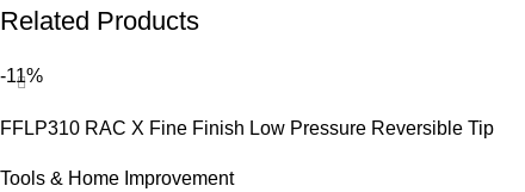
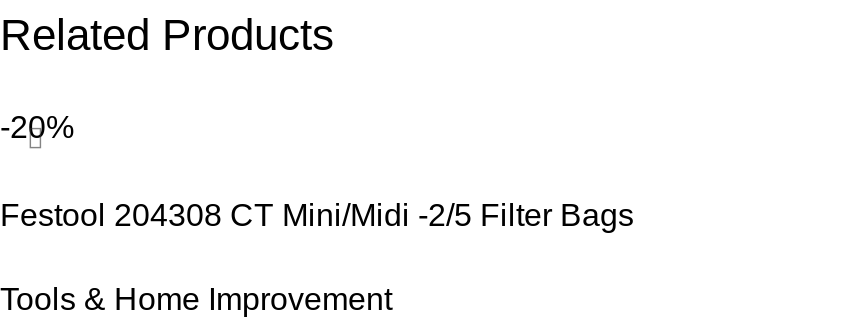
- -11%
+ -20%

- FFLP310 RAC X Fine Finish Low Pressure Reversible Tip
+ Festool 204308 CT Mini/Midi -2/5 Filter Bags
